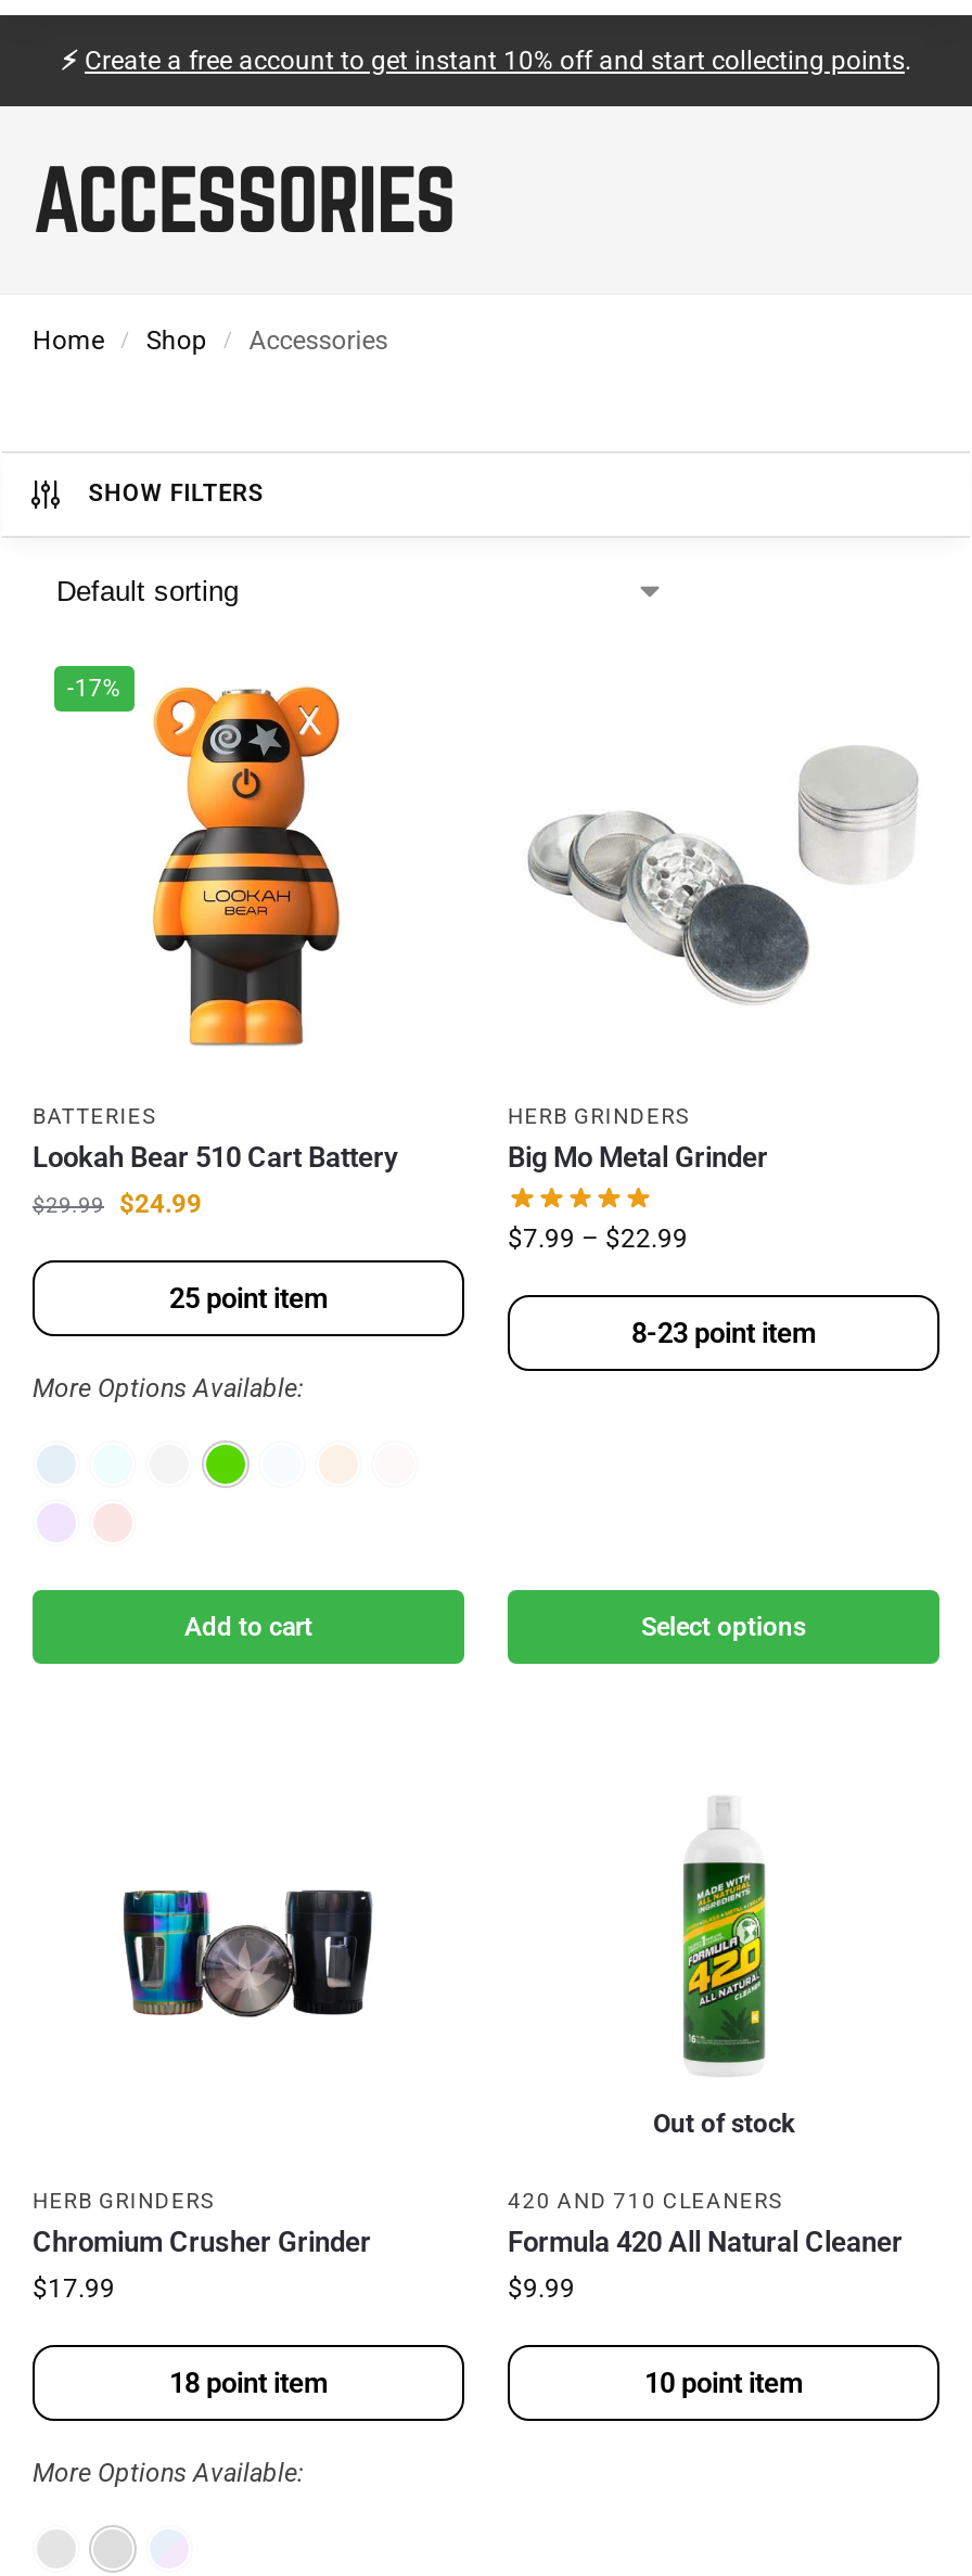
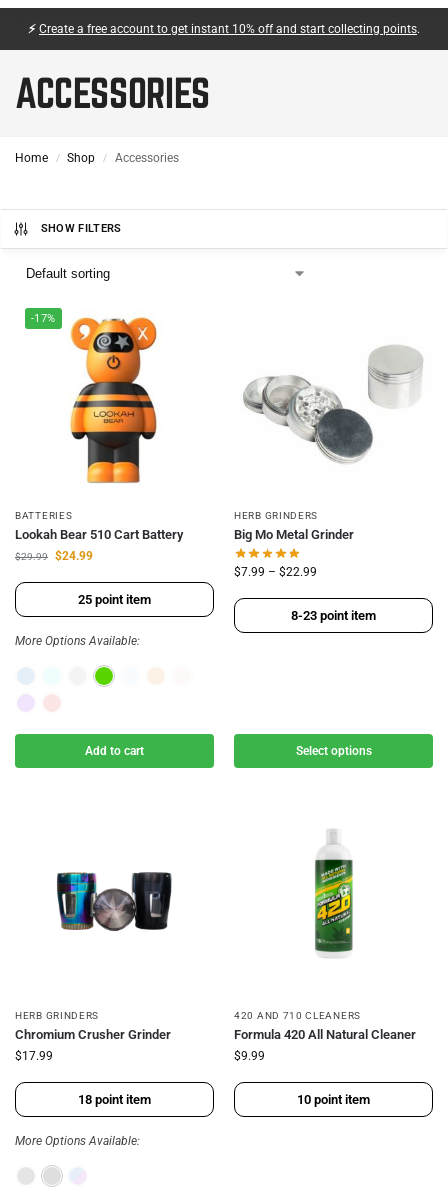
- Out of stock
